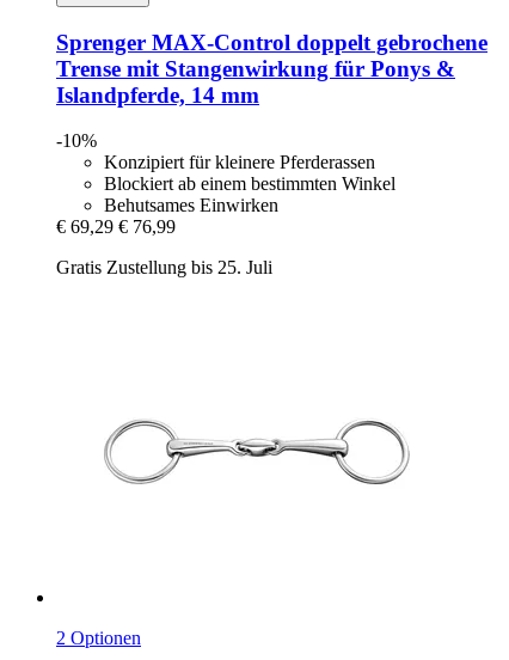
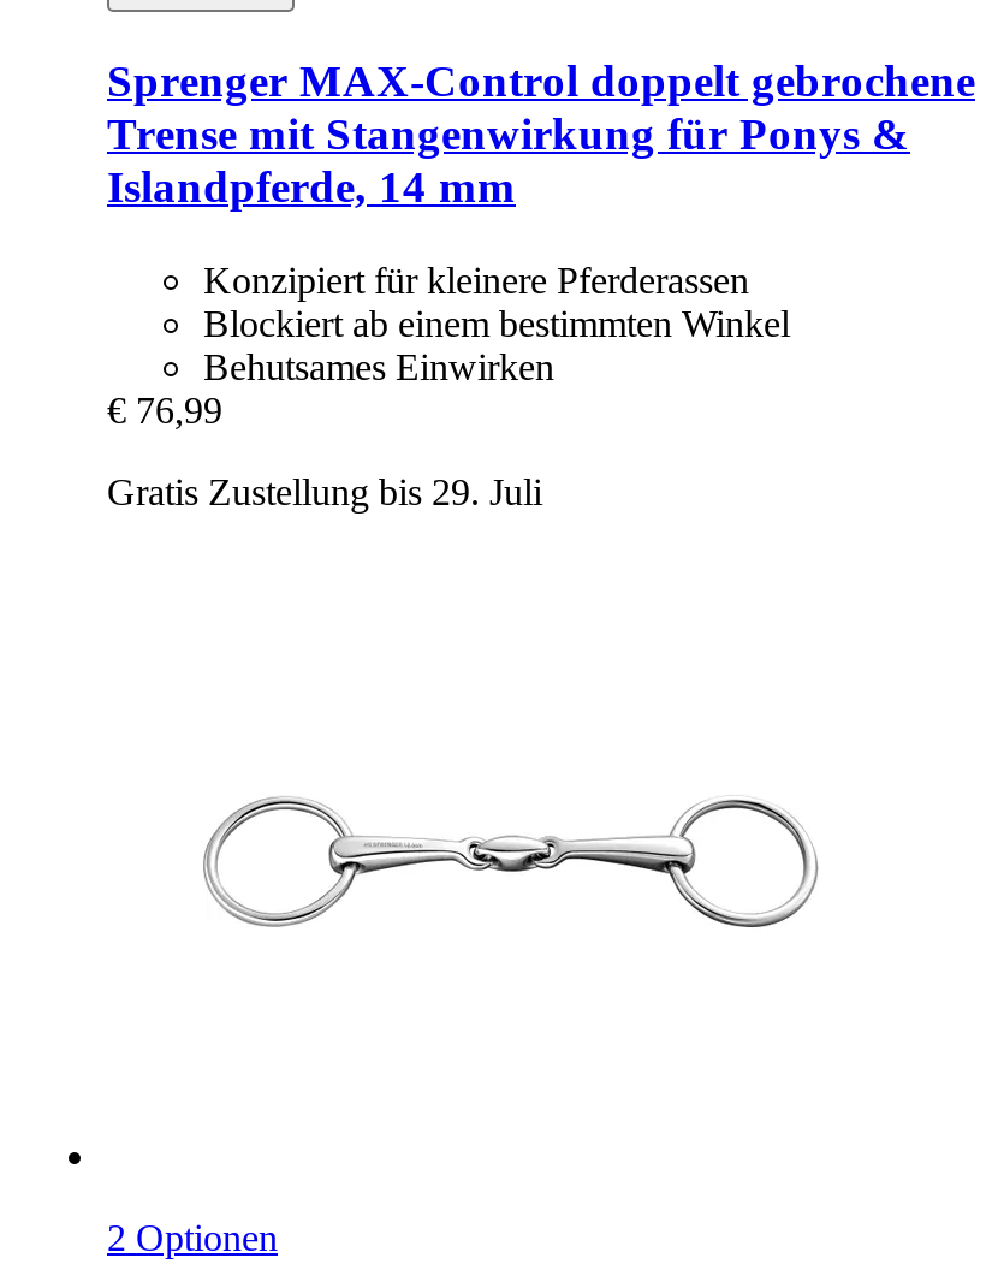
- -10%

- € 69,29 € 76,99
+ € 76,99

- Gratis Zustellung bis 25. Juli
+ Gratis Zustellung bis 29. Juli
